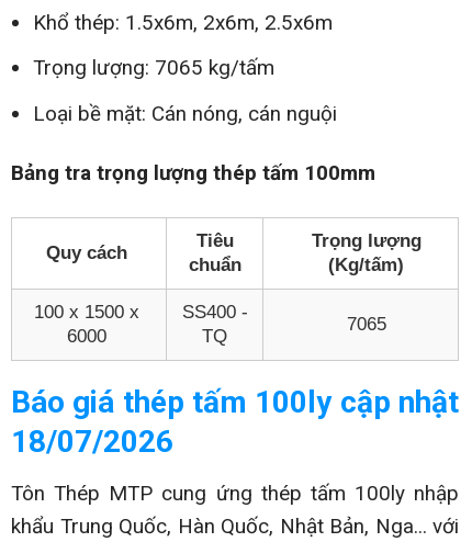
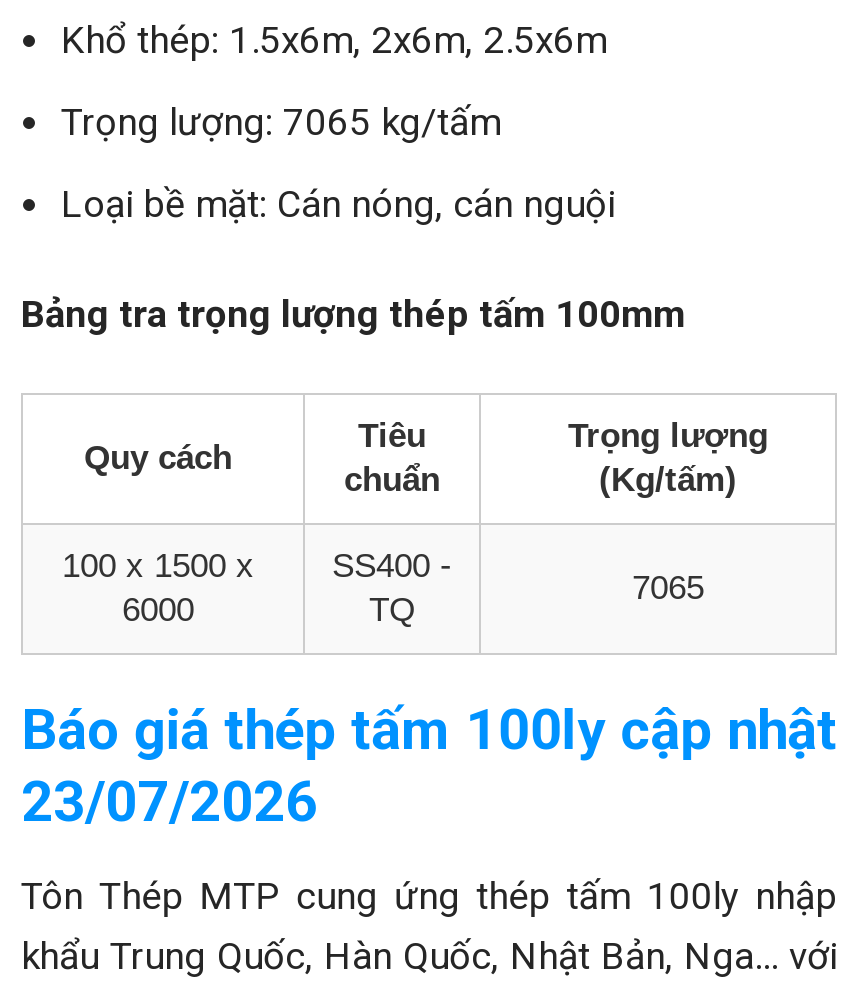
- 18/07/2026
+ 23/07/2026
